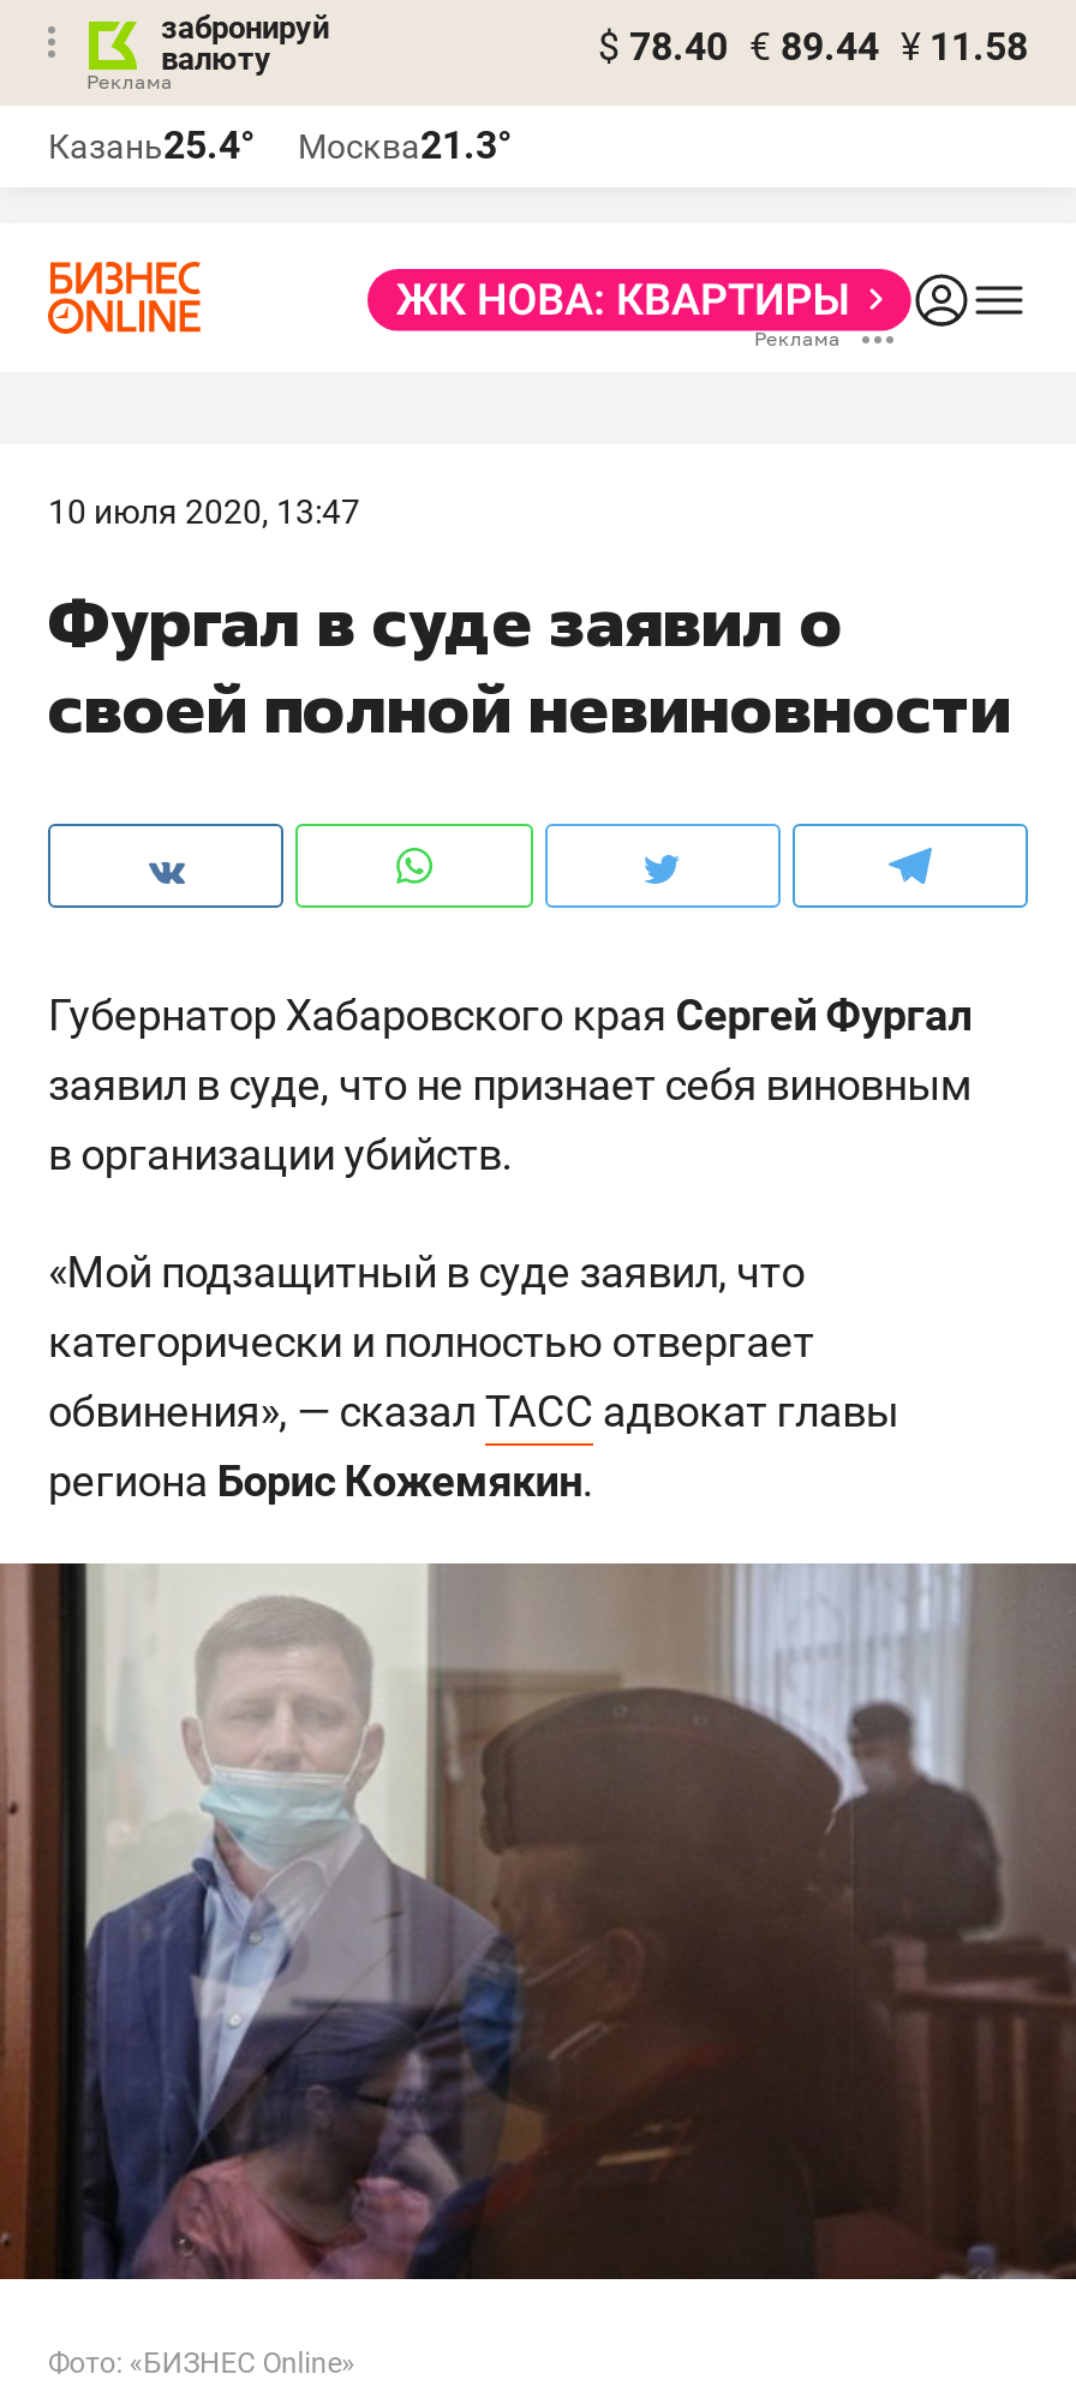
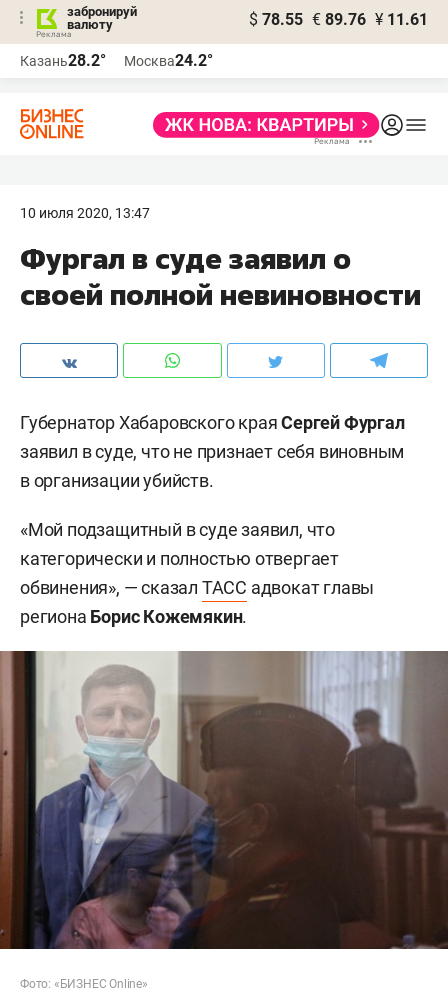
- $ 78.40 € 89.44 ¥ 11.58
+ $ 78.55 € 89.76 ¥ 11.61

- Казань25.4°
+ Казань28.2°

- Москва21.3°
+ Москва24.2°
